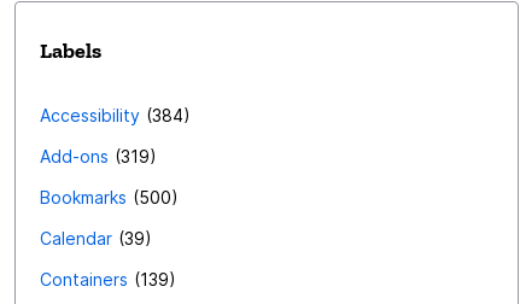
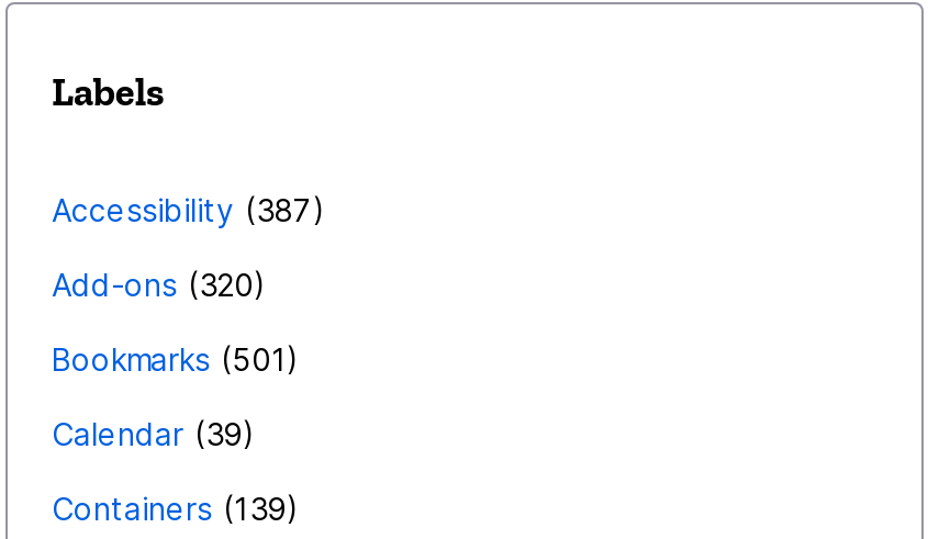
- Accessibility 384
+ Accessibility 387

- Add-ons 319
+ Add-ons 320

- Bookmarks 500
+ Bookmarks 501
